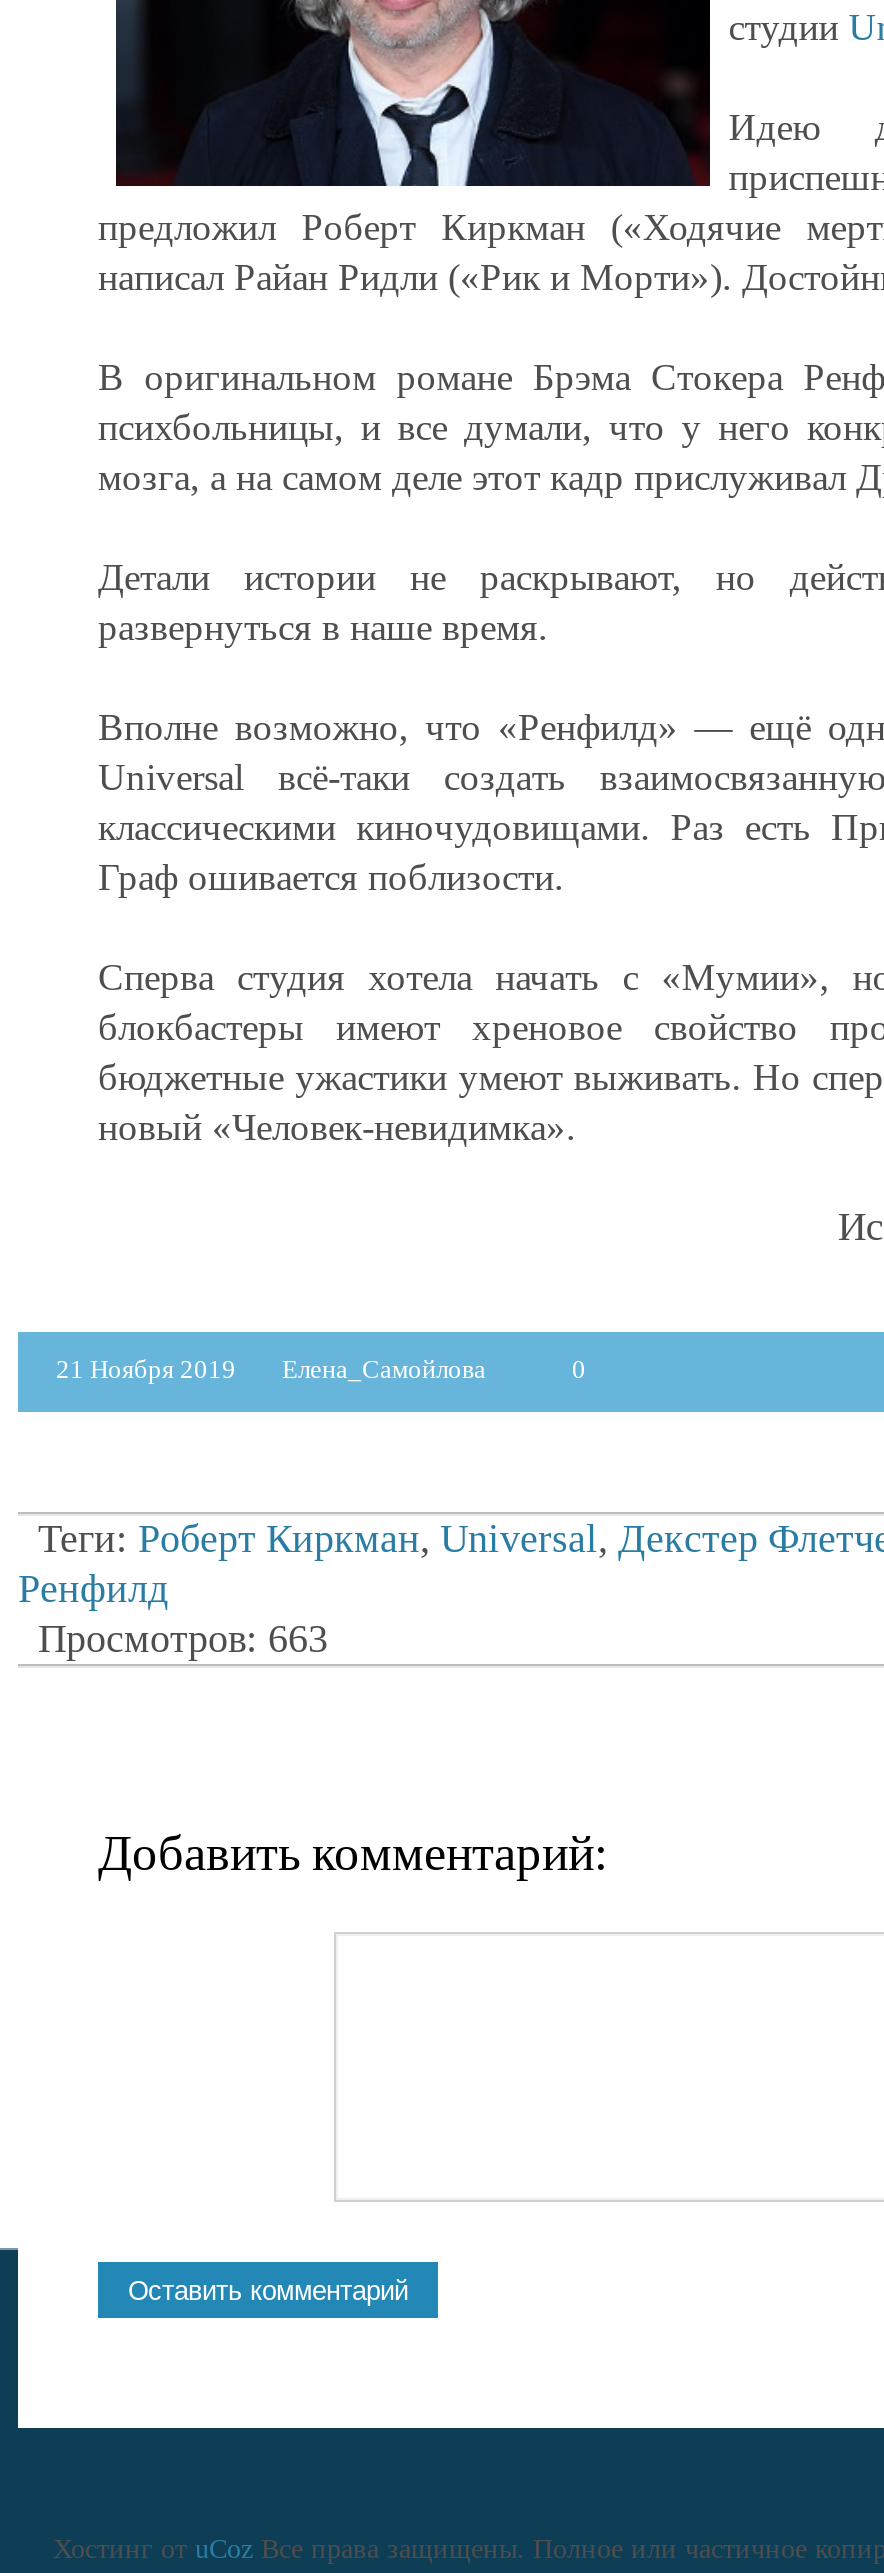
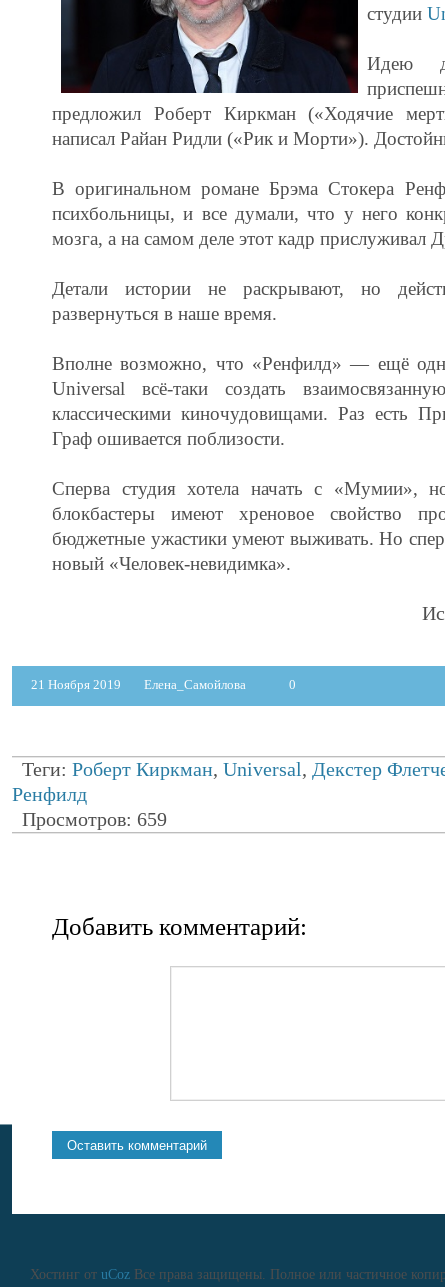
- Просмотров: 663
+ Просмотров: 659
